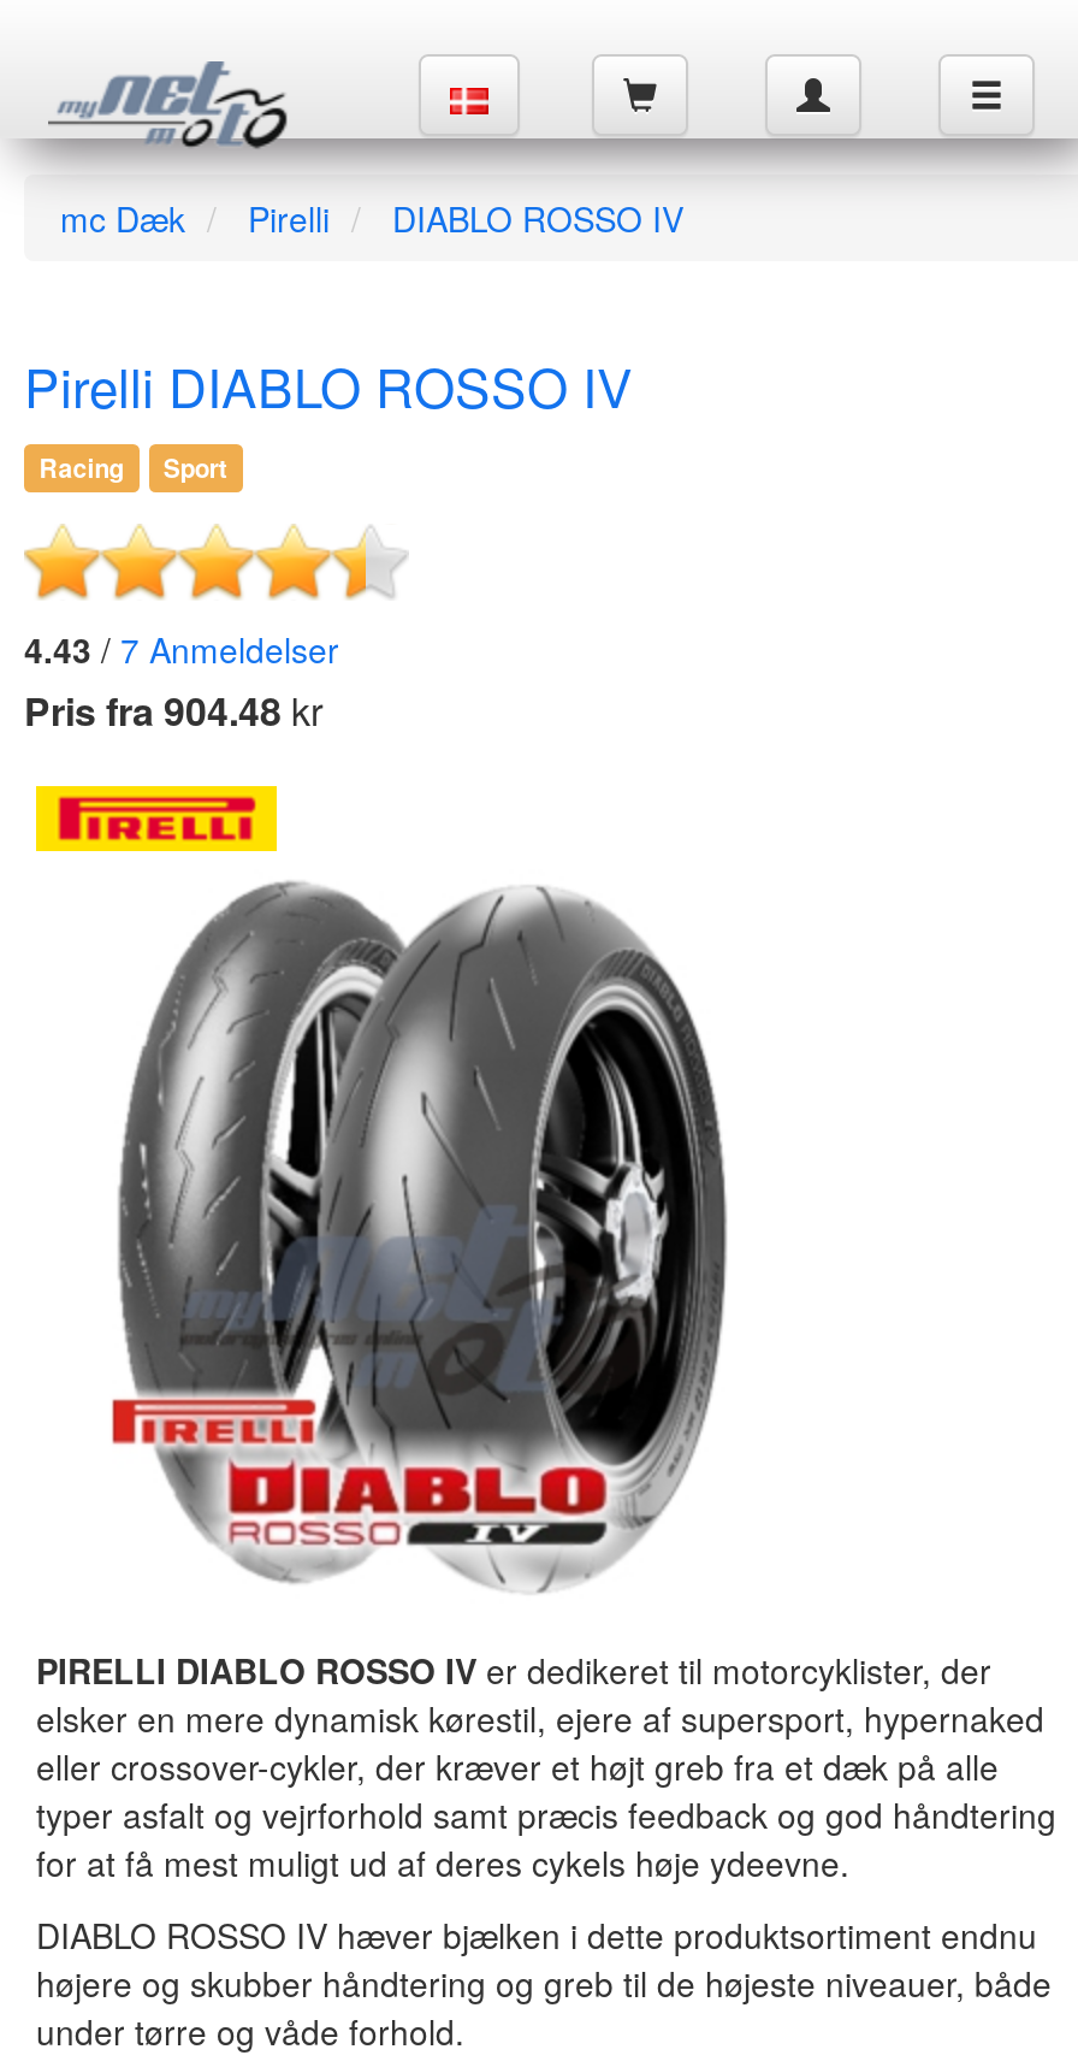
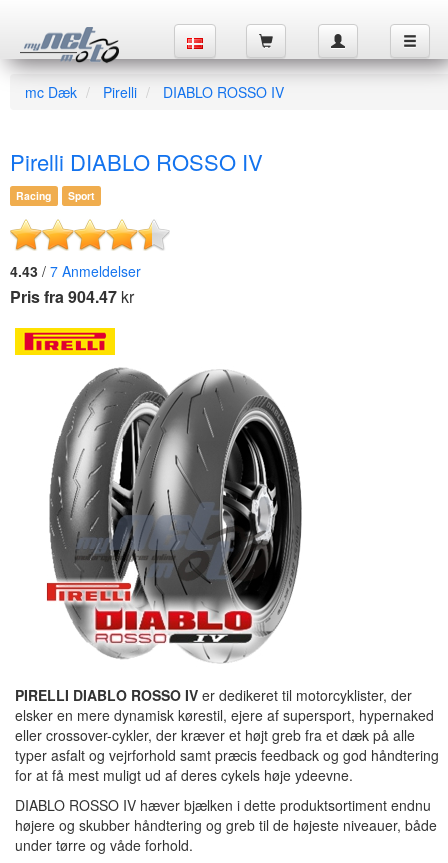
- Pris fra 904.48 kr
+ Pris fra 904.47 kr
